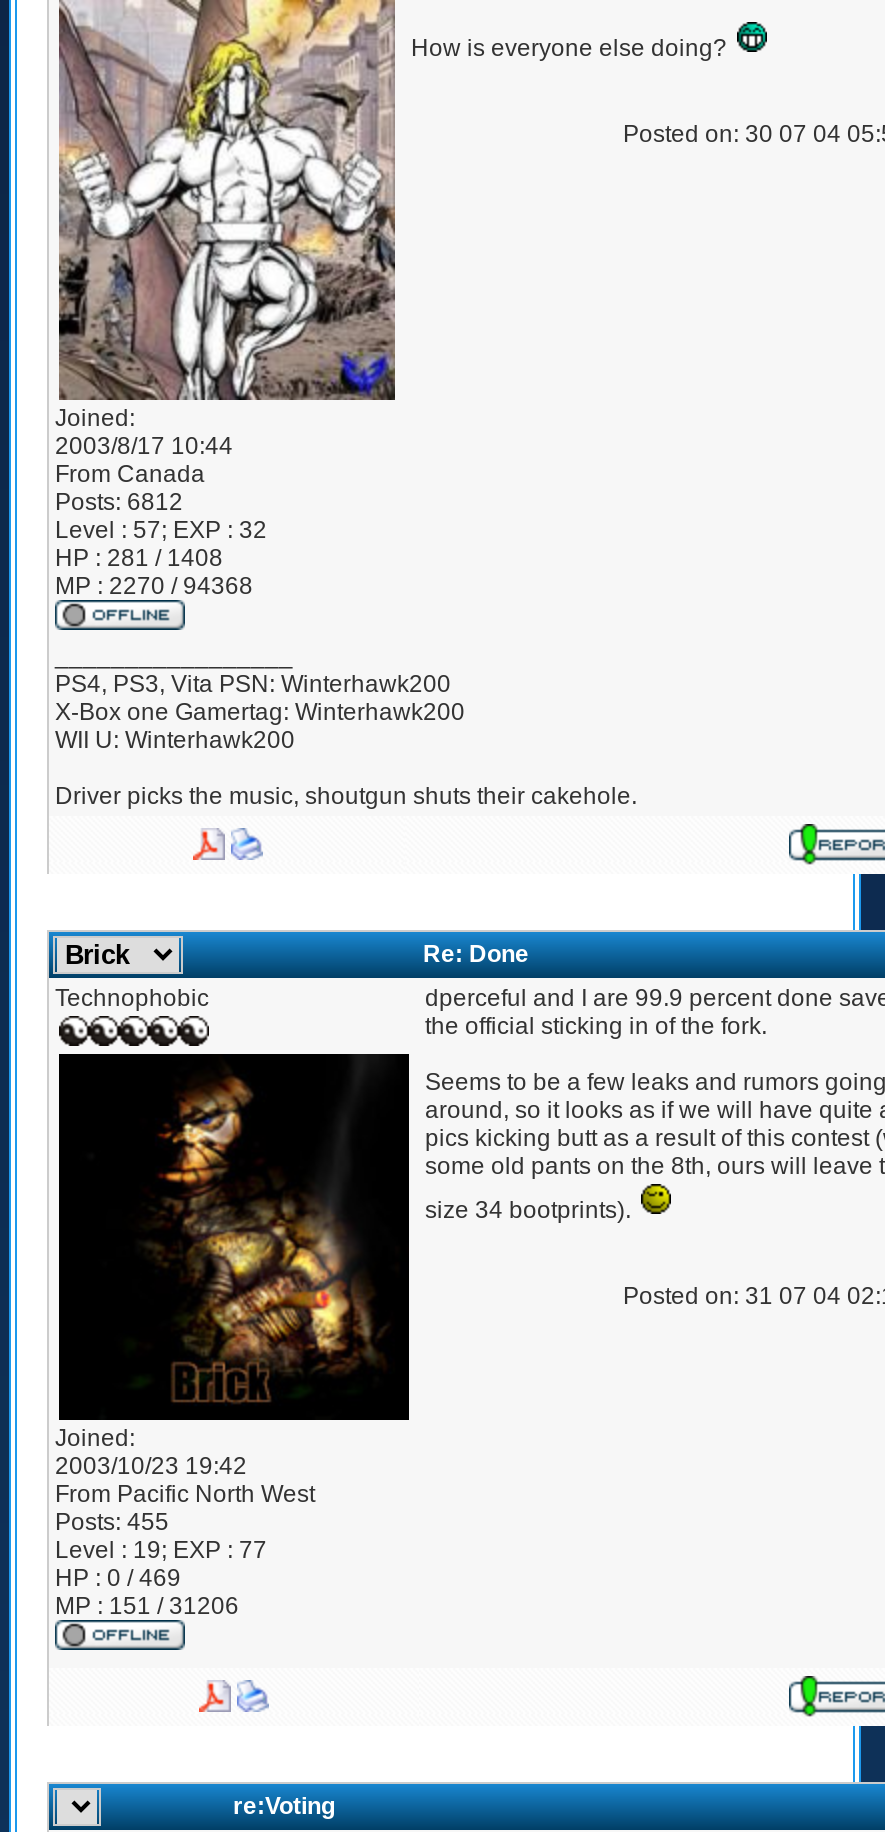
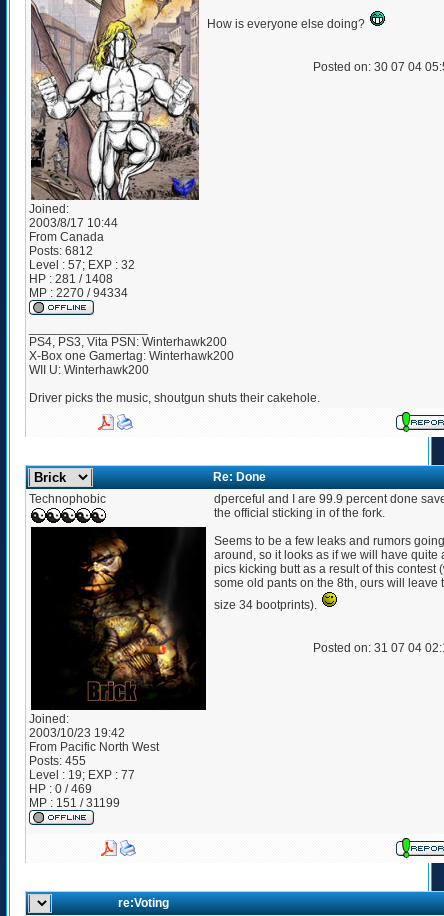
- MP : 2270 / 94368
+ MP : 2270 / 94334

- MP : 151 / 31206
+ MP : 151 / 31199
